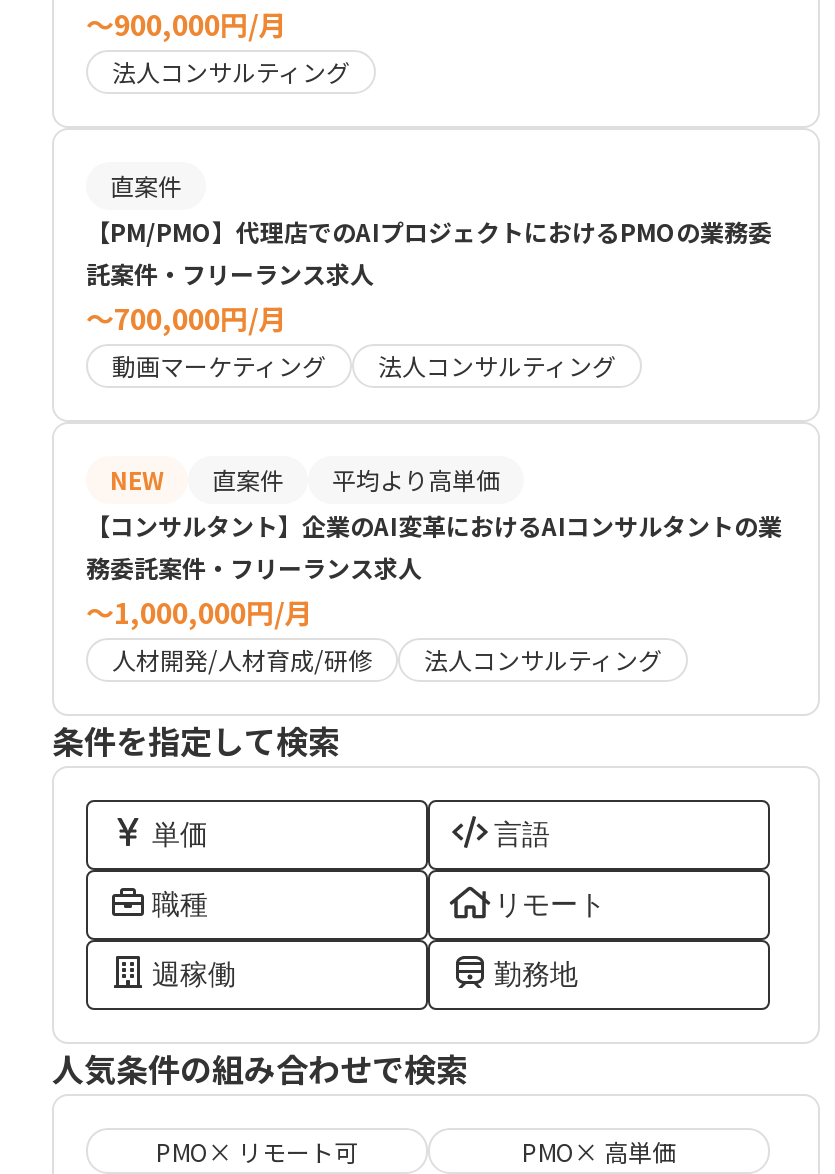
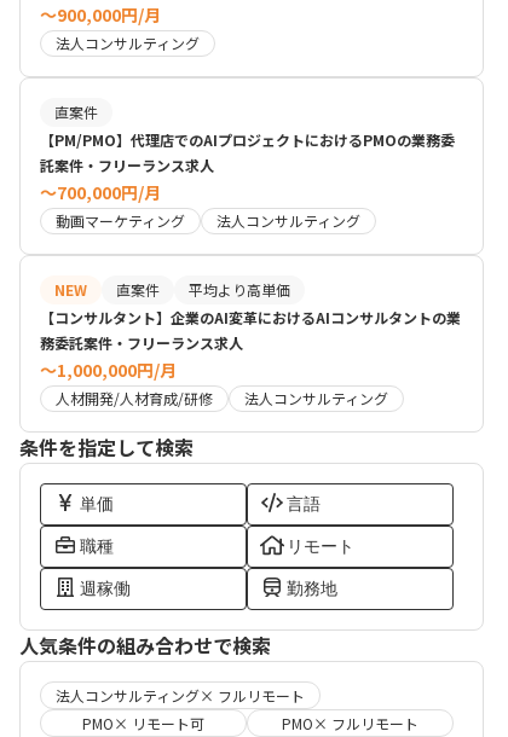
+ 法人コンサルティング× フルリモート

- PMO× 高単価
+ PMO× フルリモート
